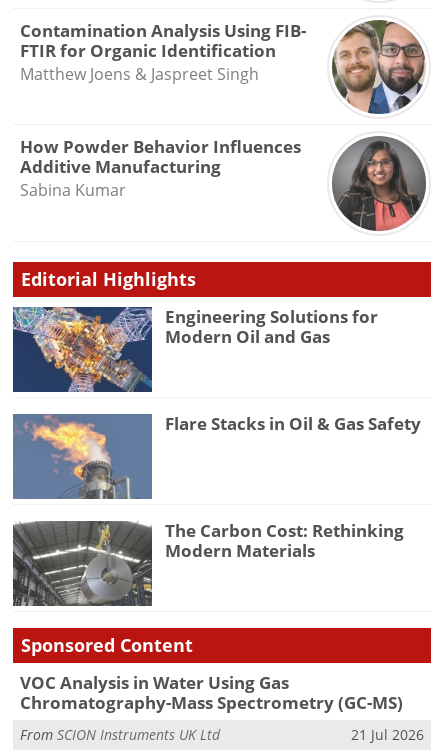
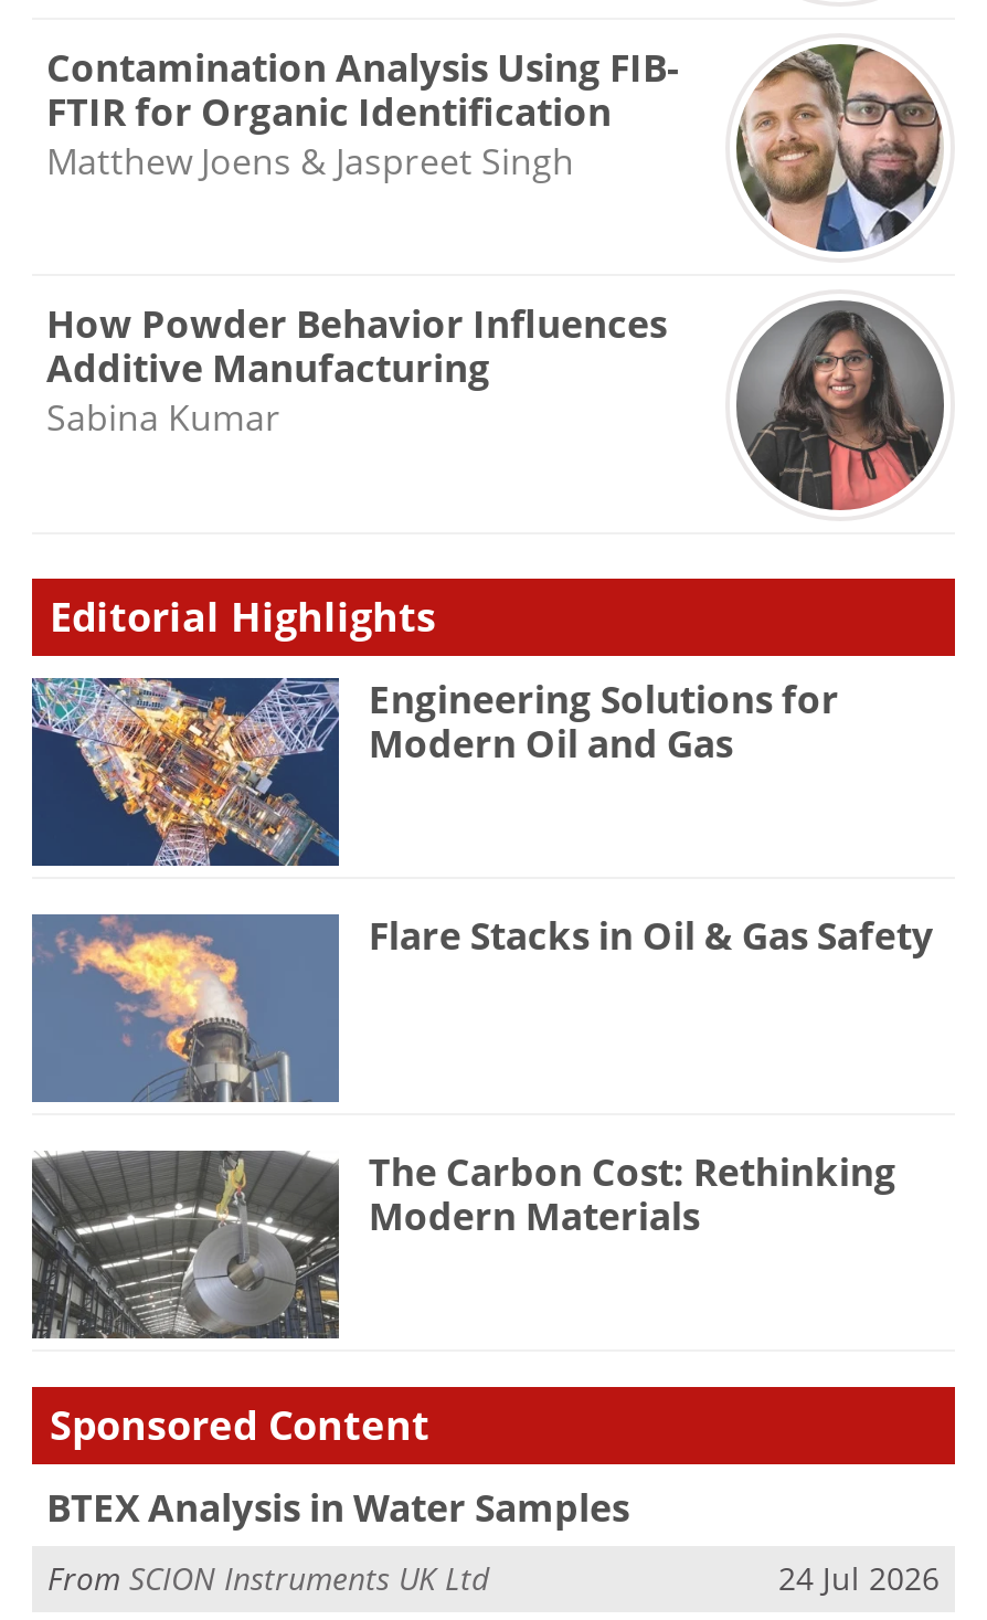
- VOC Analysis in Water Using Gas
- Chromatography-Mass Spectrometry (GC-MS)
+ BTEX Analysis in Water Samples

- 21 Jul 2026
+ 24 Jul 2026
